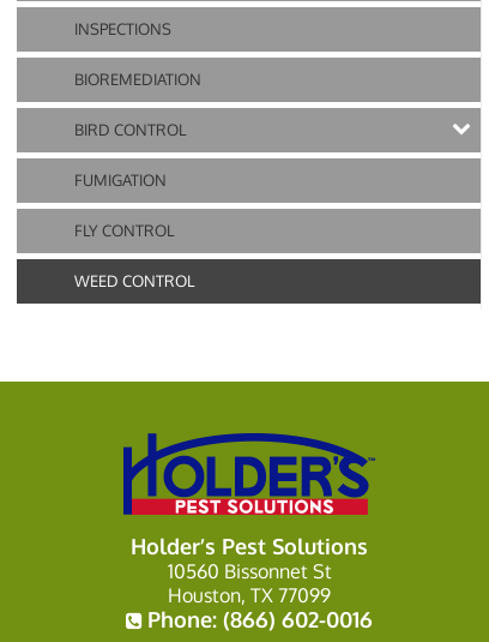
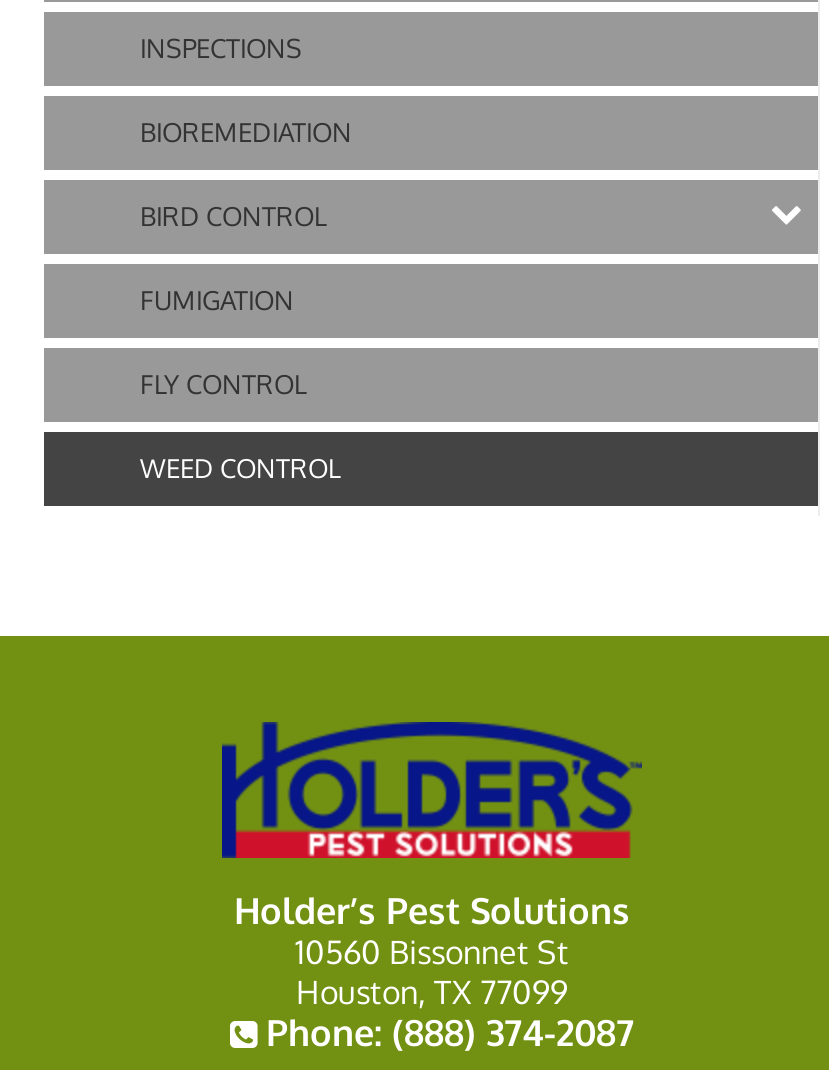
- Phone: (866) 602-0016
+ Phone: (888) 374-2087
